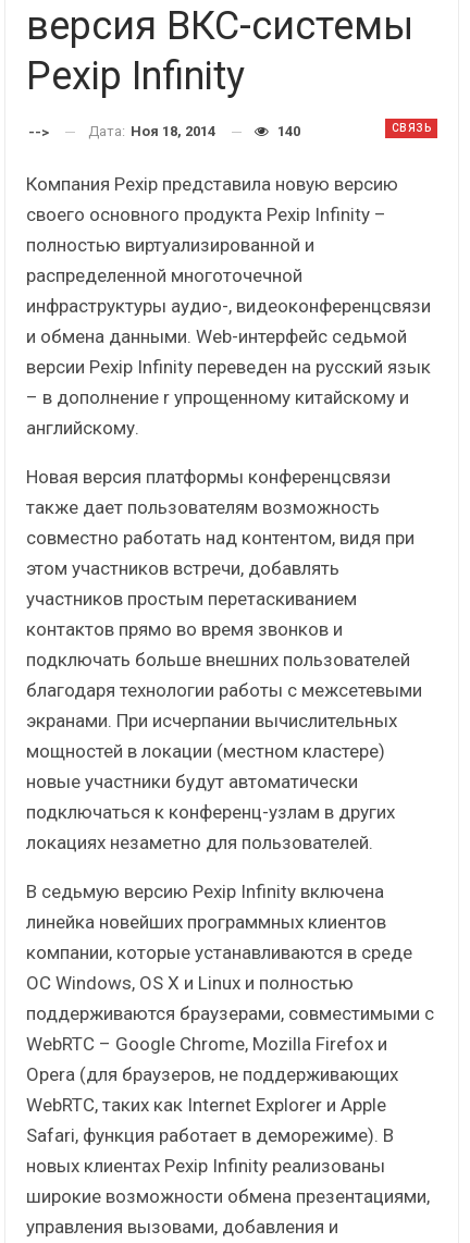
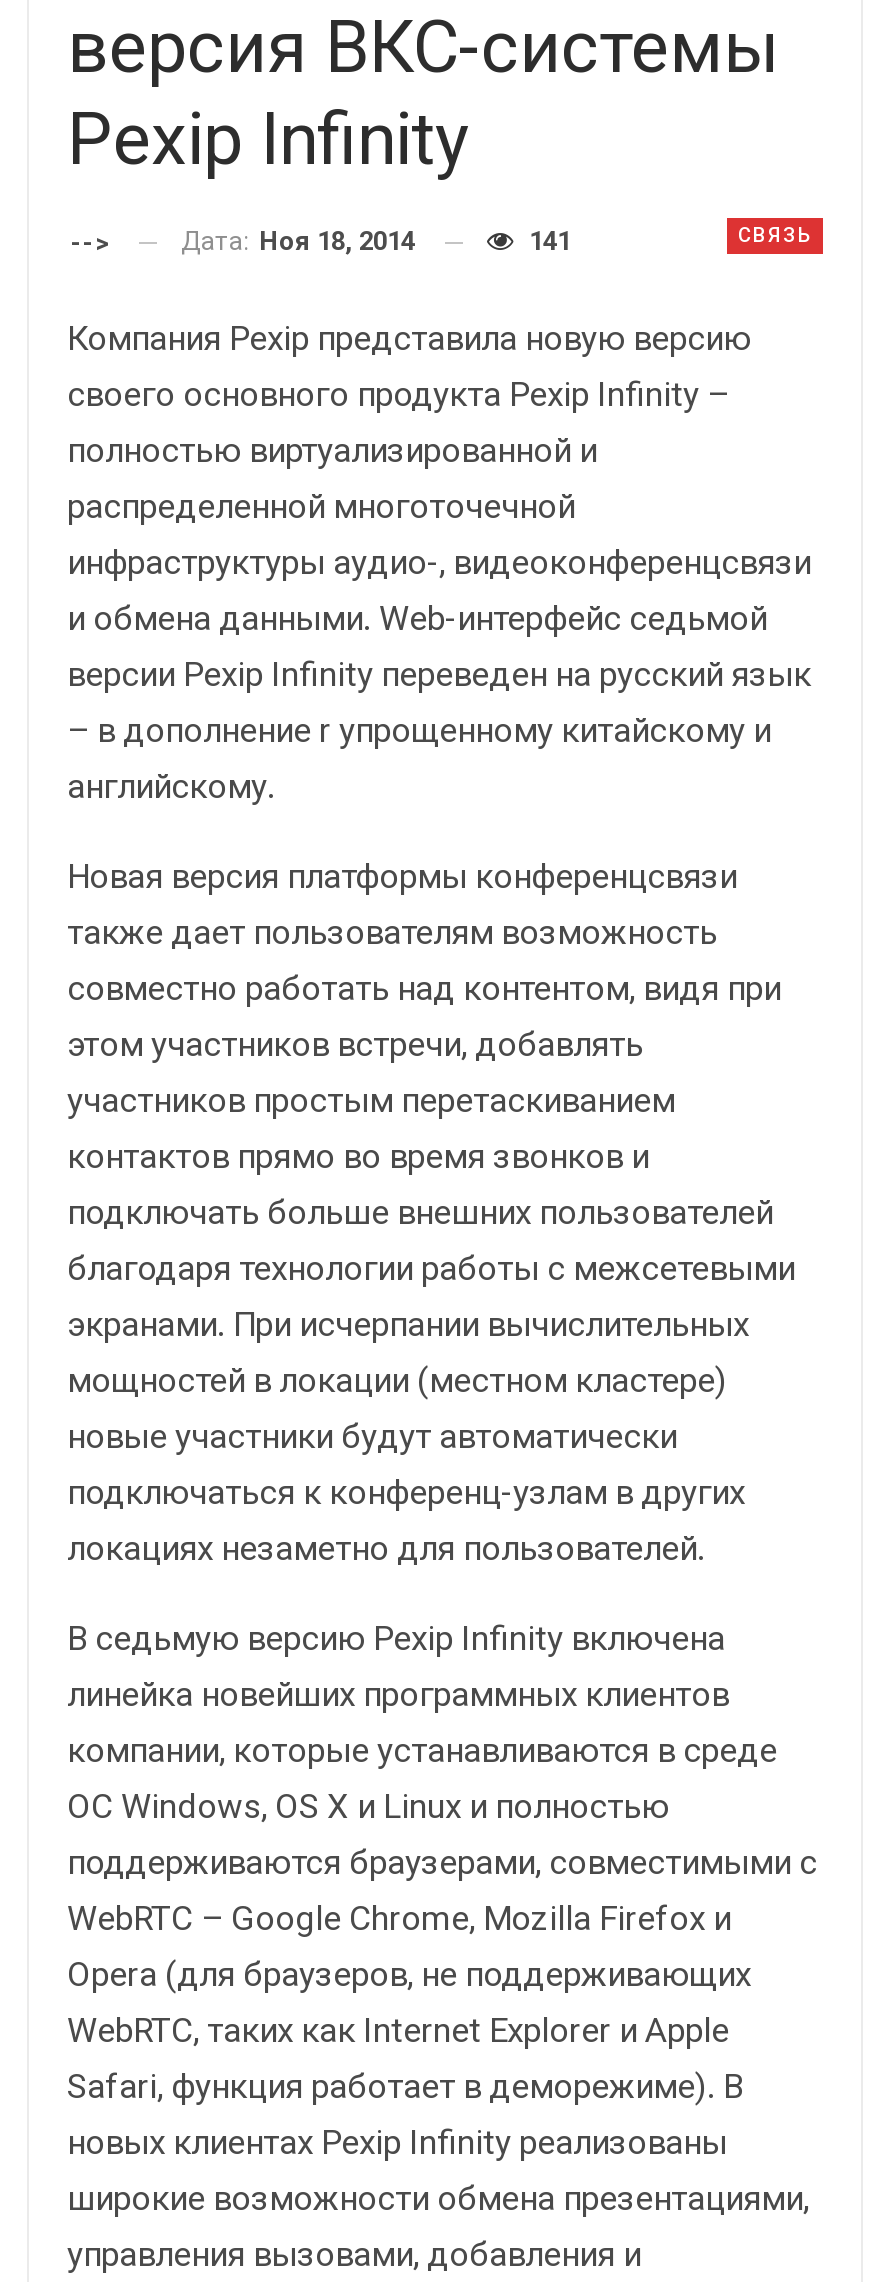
- 140
+ 141
